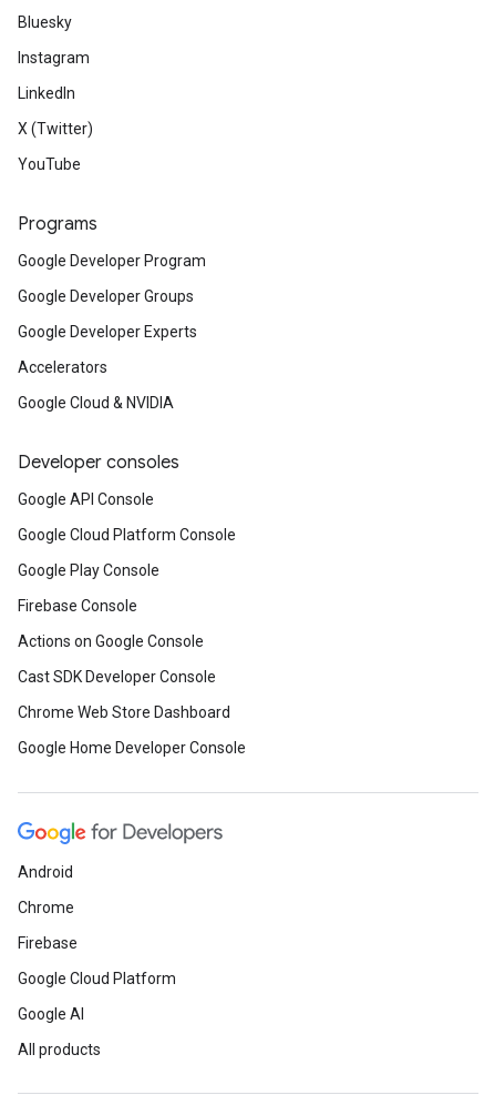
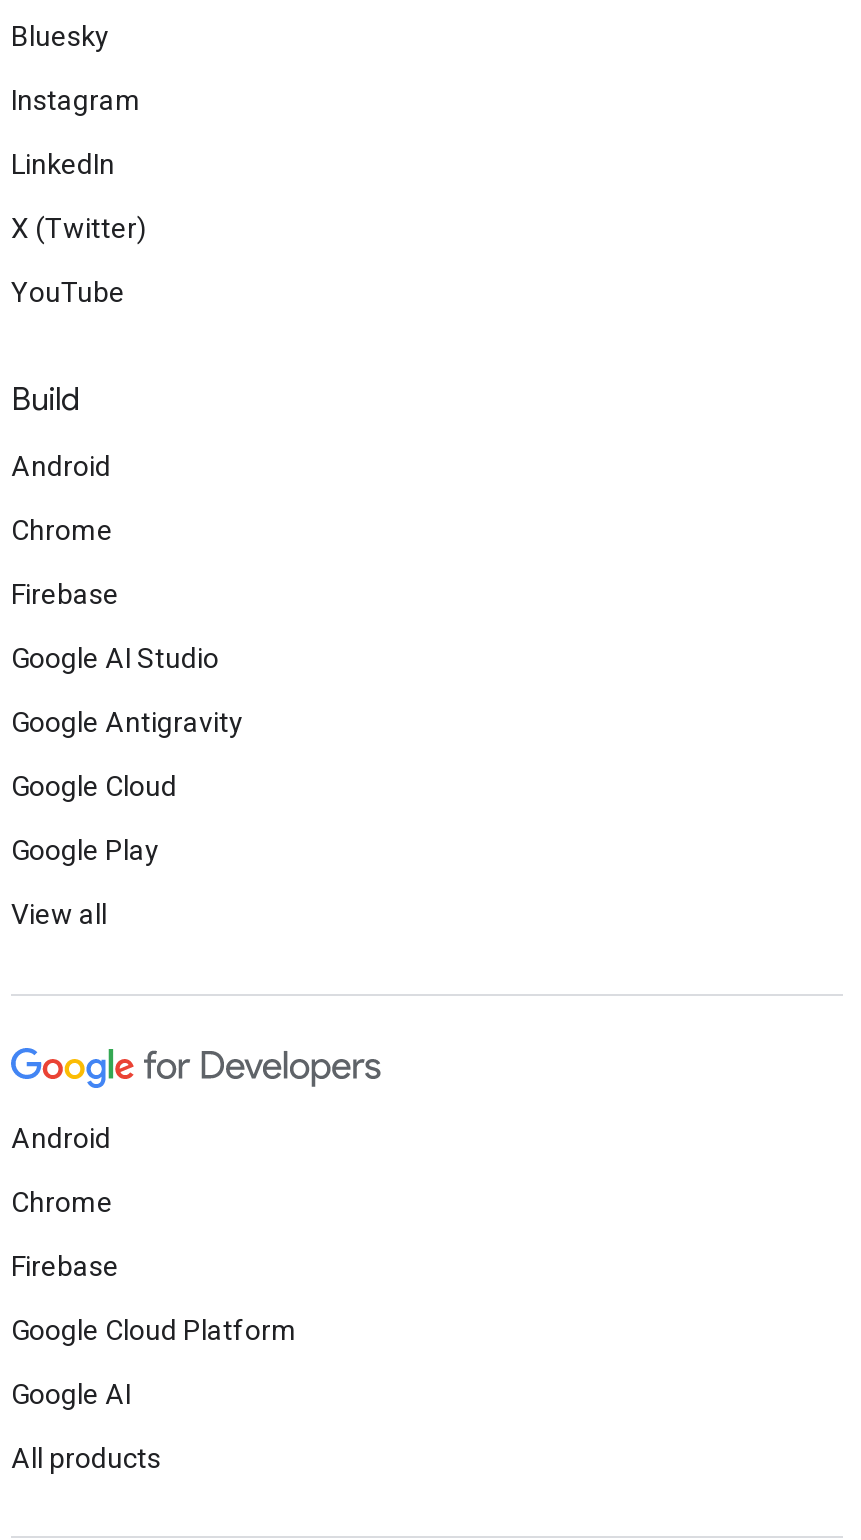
- Programs
- Google Developer Program
- Google Developer Groups
- Google Developer Experts
- Accelerators
- Google Cloud & NVIDIA
- Developer consoles
- Google API Console
- Google Cloud Platform Console
- Google Play Console
- Firebase Console
- Actions on Google Console
- Cast SDK Developer Console
- Chrome Web Store Dashboard
- Google Home Developer Console
+ Build
+ Android
+ Chrome
+ Firebase
+ Google AI Studio
+ Google Antigravity
+ Google Cloud
+ Google Play
+ View all
